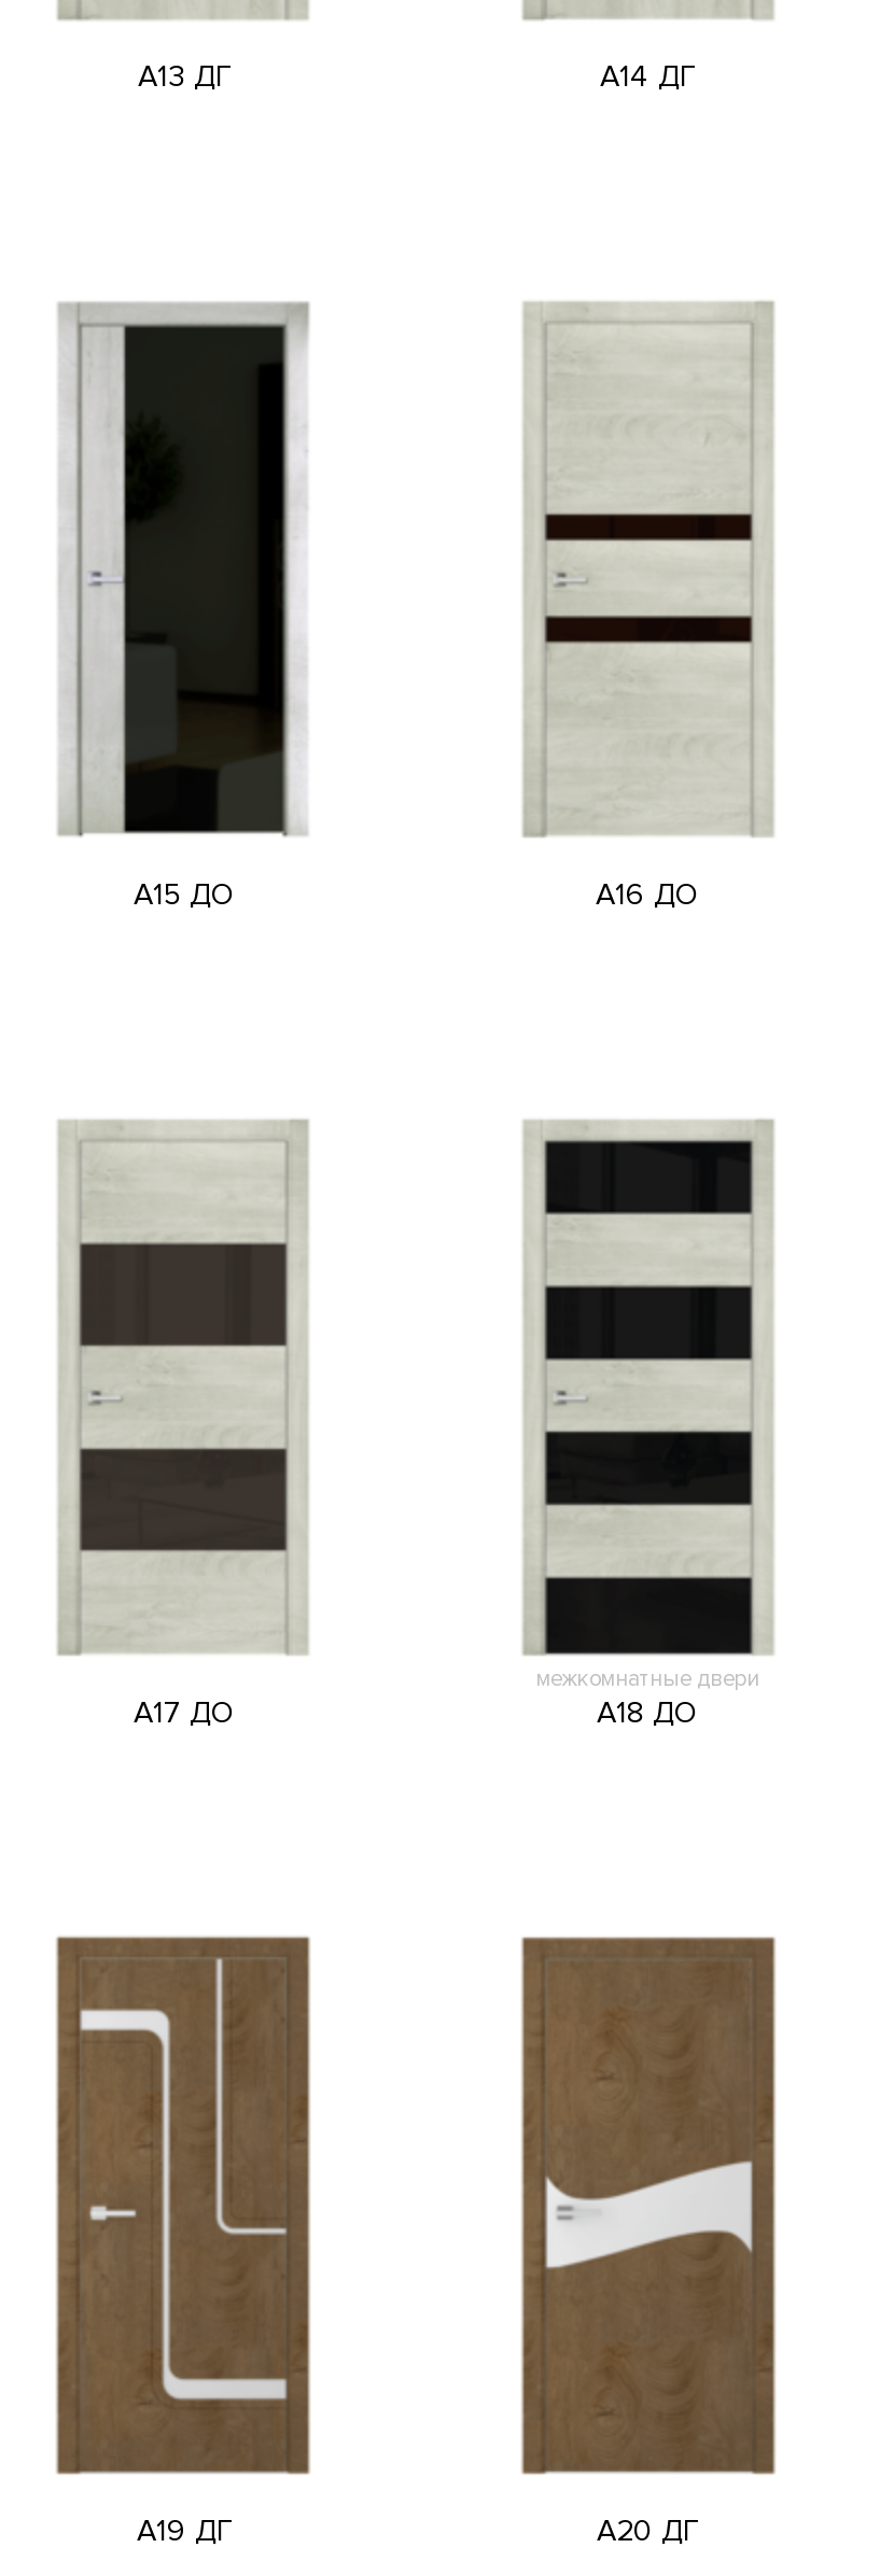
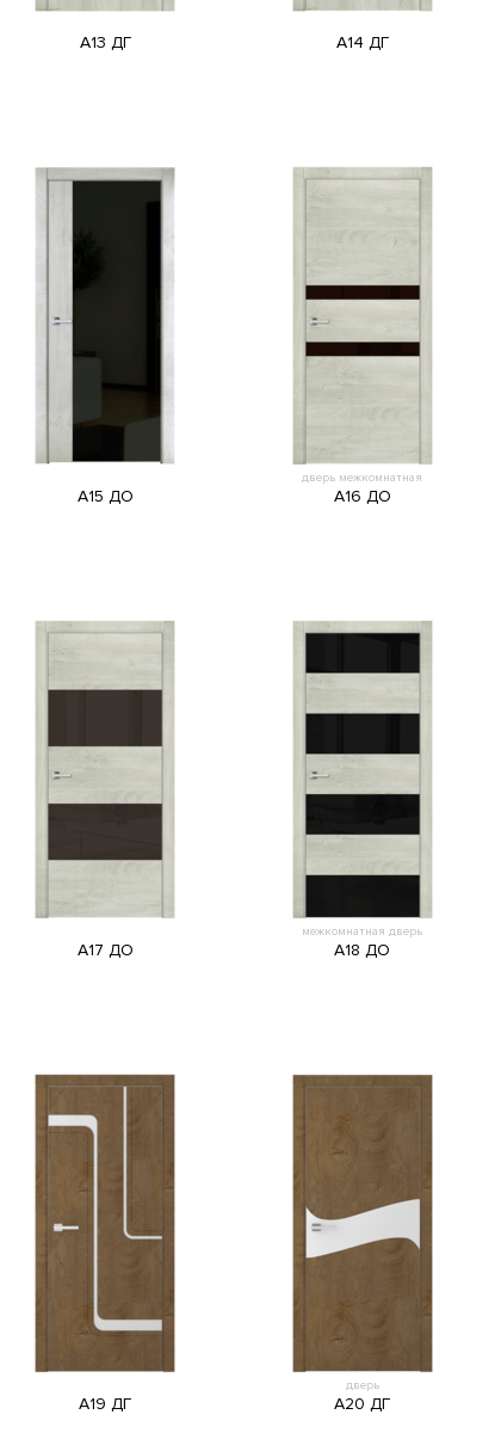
+ дверь межкомнатная

- межкомнатные двери
+ межкомнатная дверь

+ дверь
